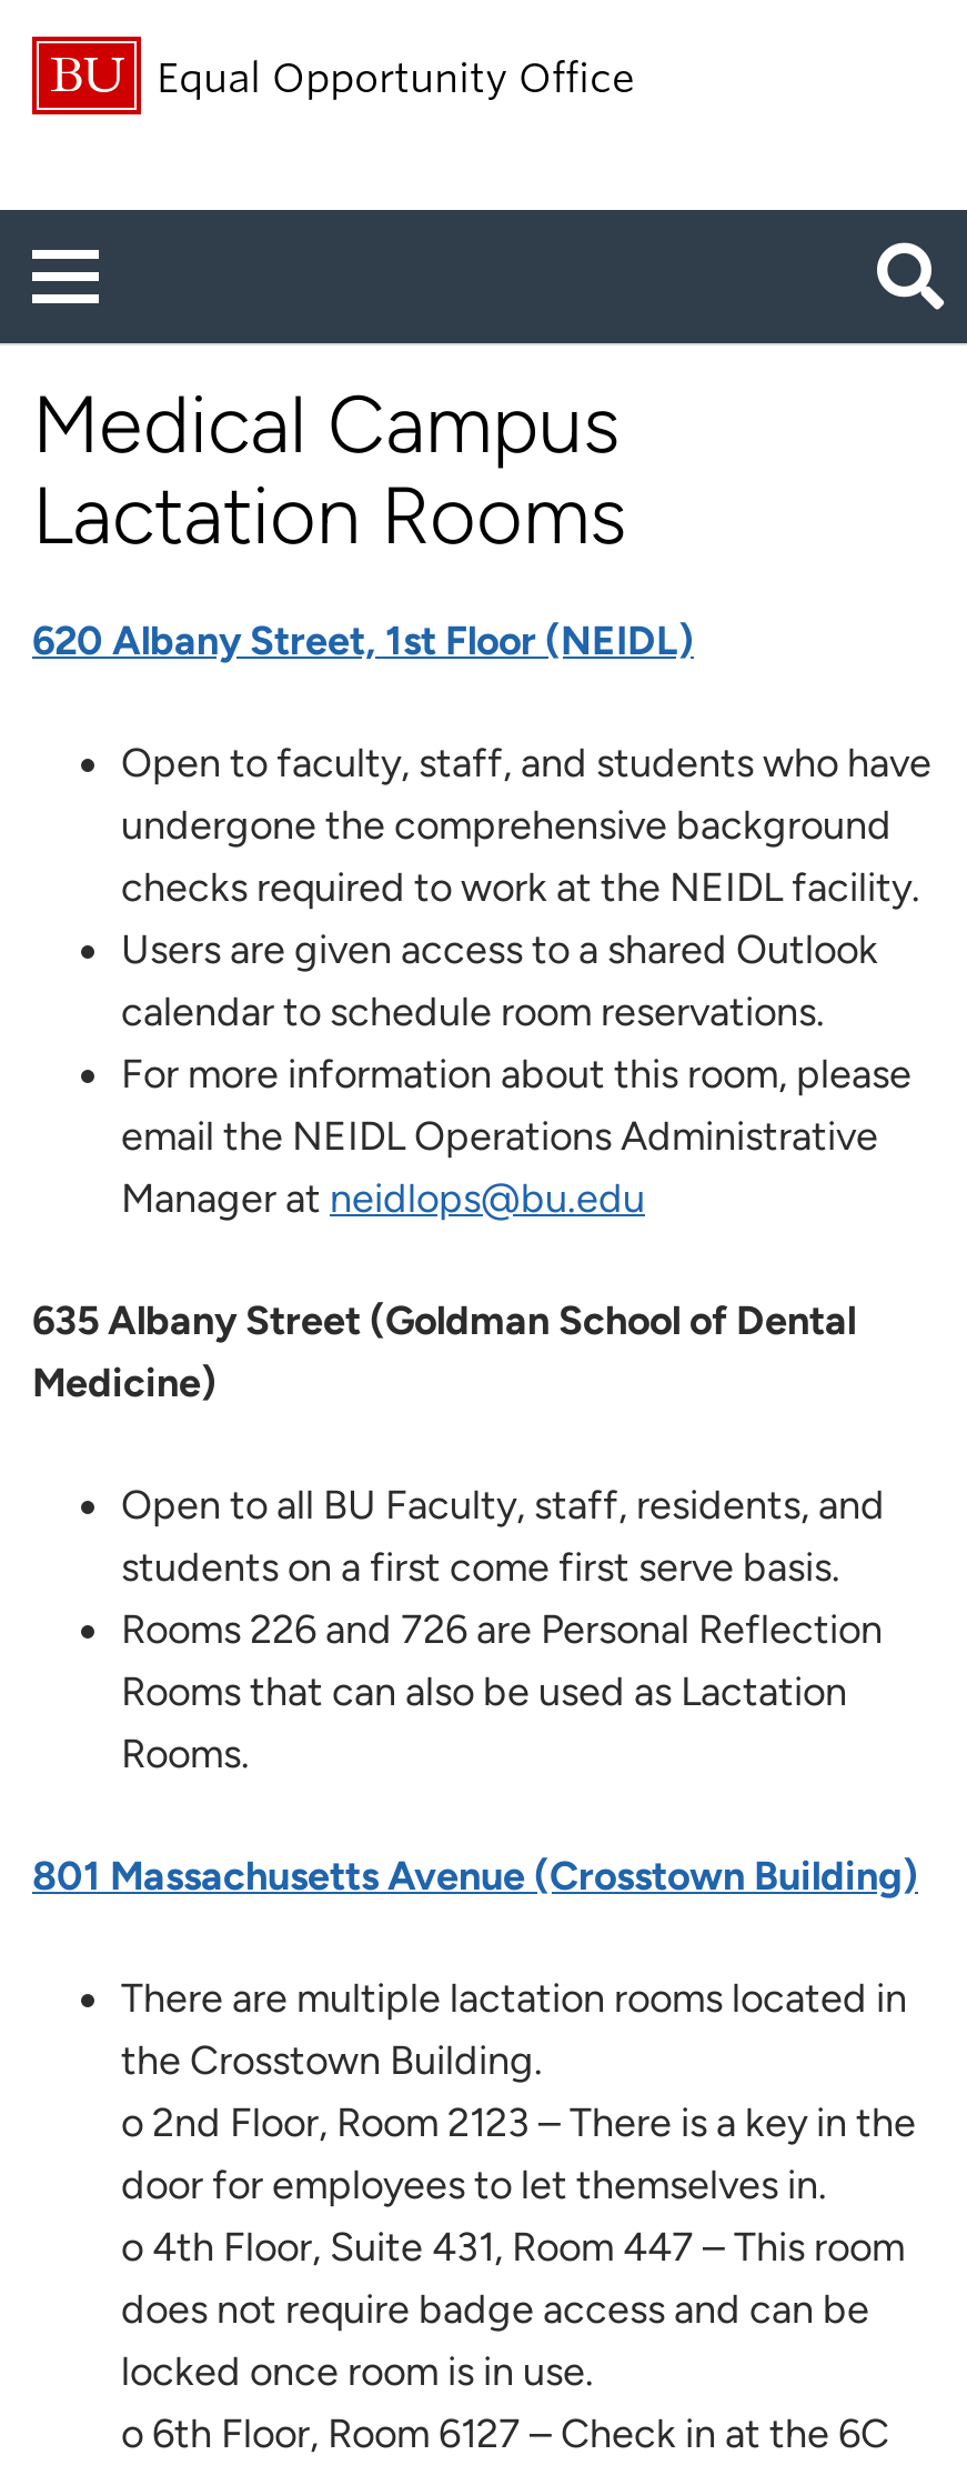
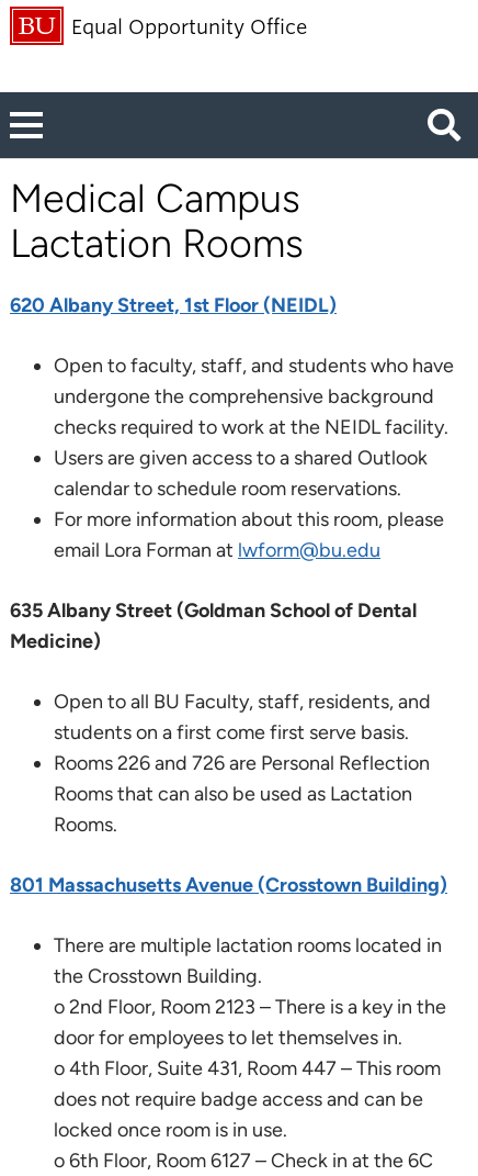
- email the NEIDL Operations Administrative
- Manager at neidlops@bu.edu
+ email Lora Forman at lwform@bu.edu
